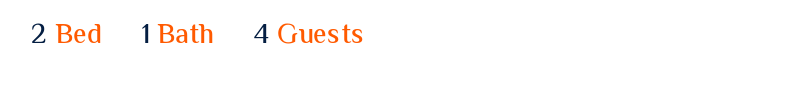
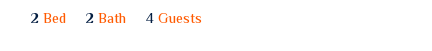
- 2 Bed 1 Bath 4 Guests
+ 2 Bed 2 Bath 4 Guests
